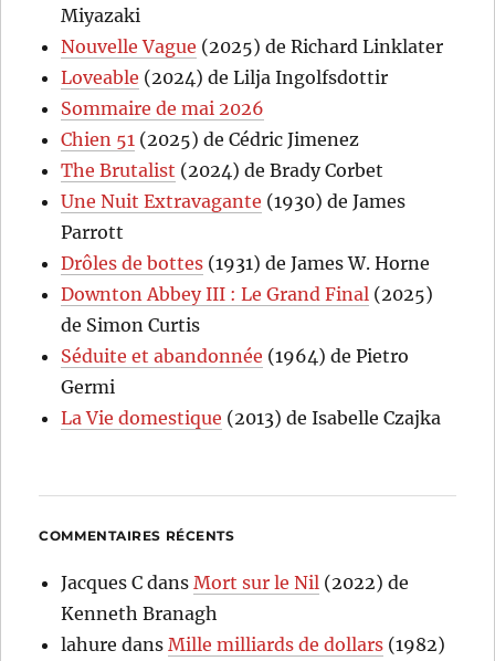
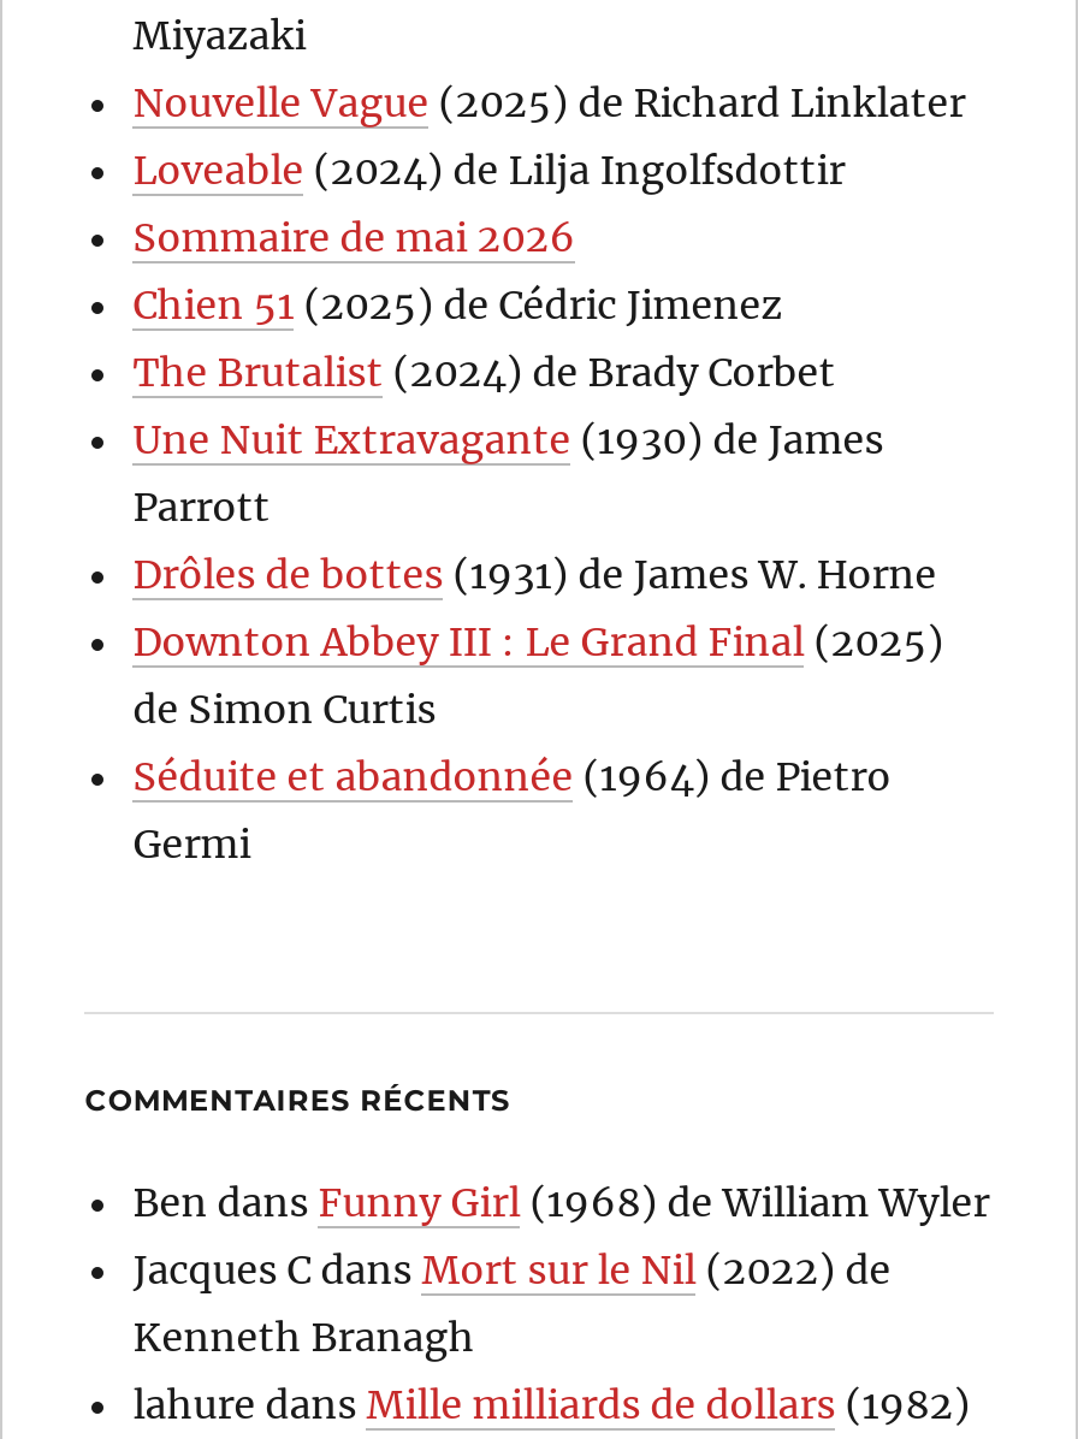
- La Vie domestique (2013) de Isabelle Czajka

moved up: COMMENTAIRES RÉCENTS

+ Ben dans Funny Girl (1968) de William Wyler
